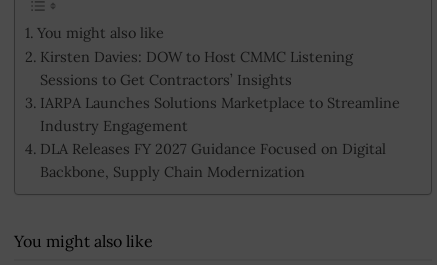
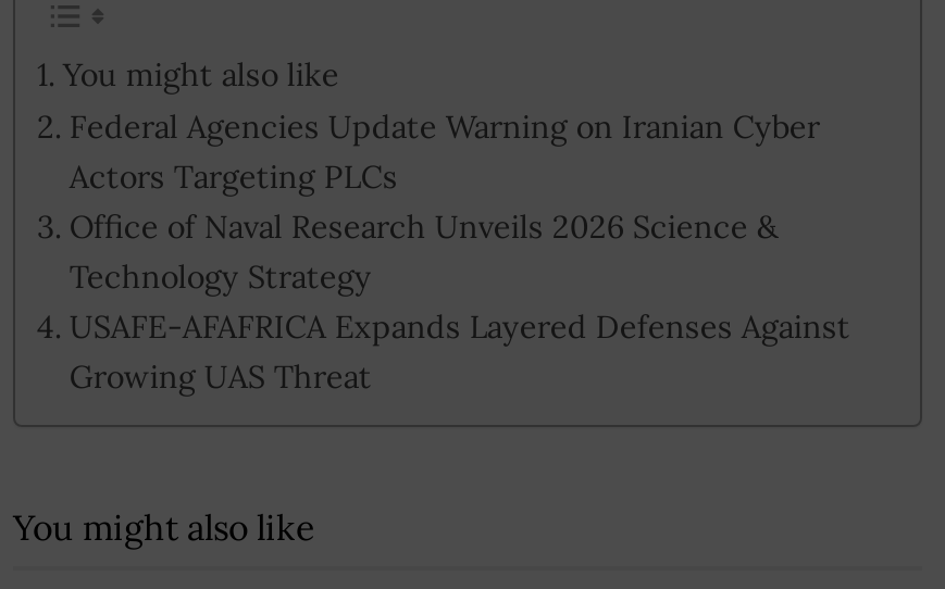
- Kirsten Davies: DOW to Host CMMC Listening
- Sessions to Get Contractors’ Insights
- IARPA Launches Solutions Marketplace to Streamline
- Industry Engagement
- DLA Releases FY 2027 Guidance Focused on Digital
- Backbone, Supply Chain Modernization
+ Federal Agencies Update Warning on Iranian Cyber
+ Actors Targeting PLCs
+ Office of Naval Research Unveils 2026 Science &
+ Technology Strategy
+ USAFE-AFAFRICA Expands Layered Defenses Against
+ Growing UAS Threat
